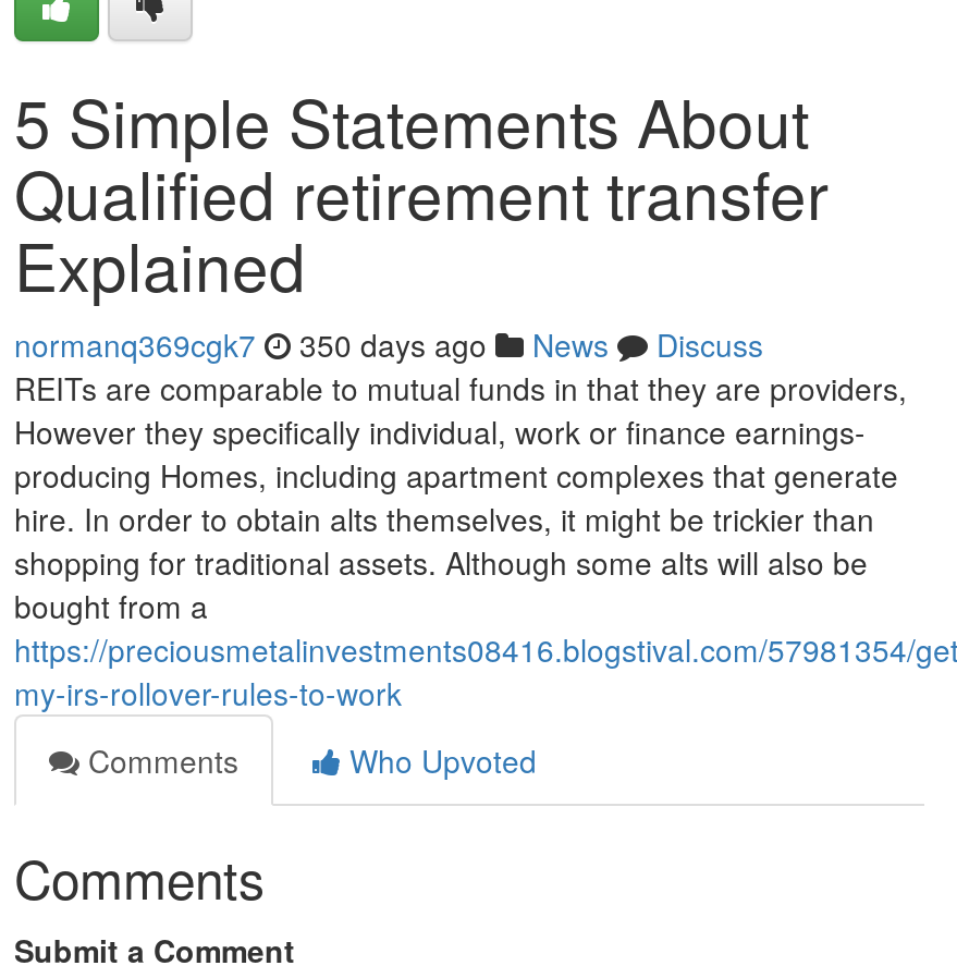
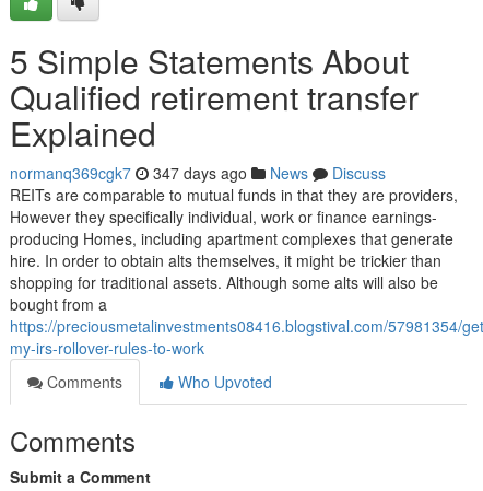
- normanq369cgk7 350 days ago News Discuss
+ normanq369cgk7 347 days ago News Discuss
